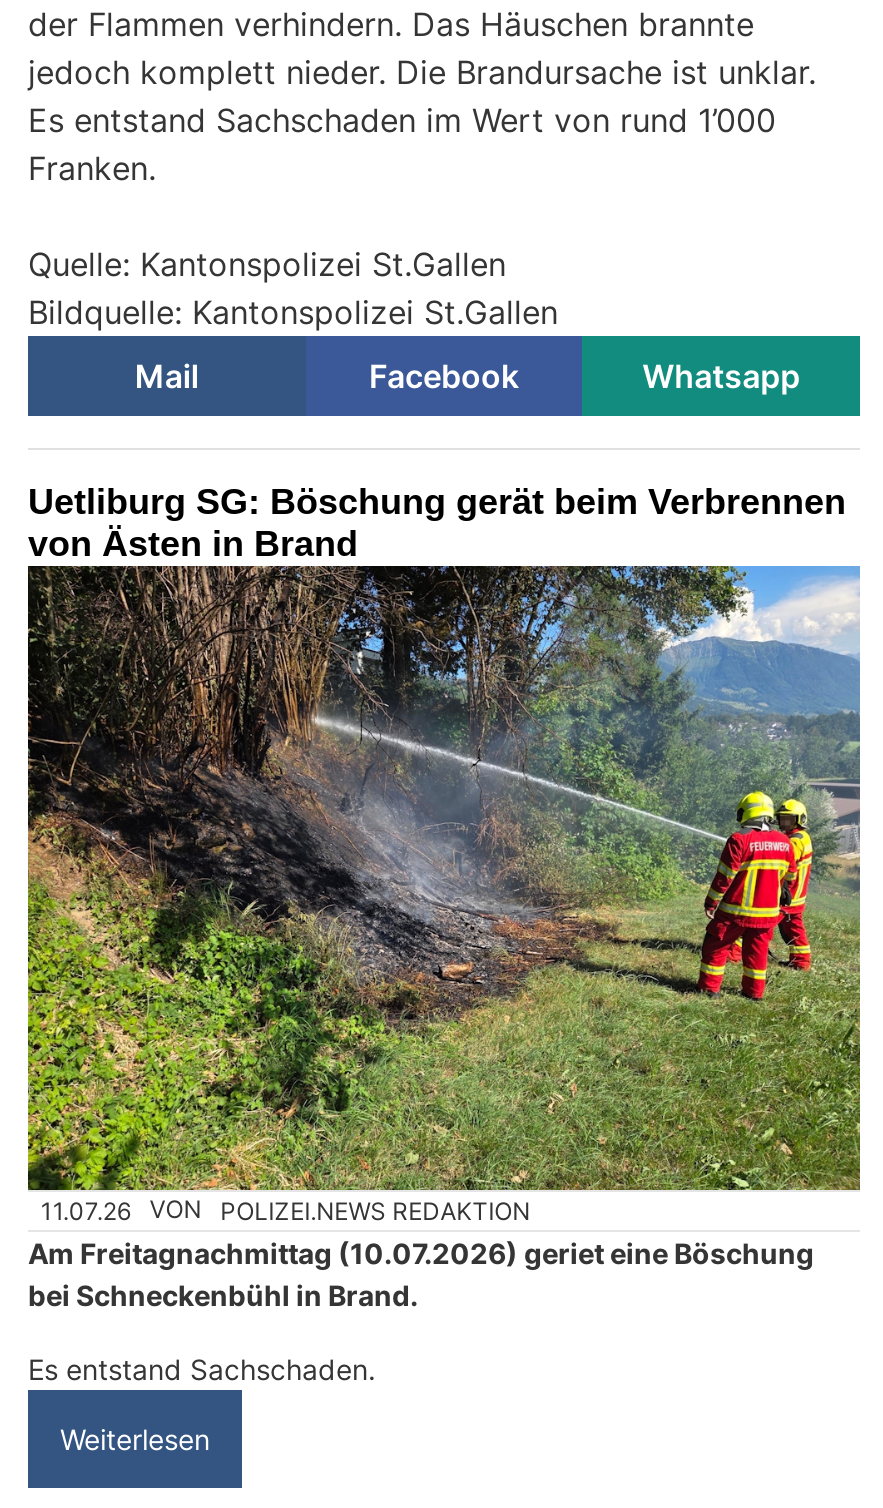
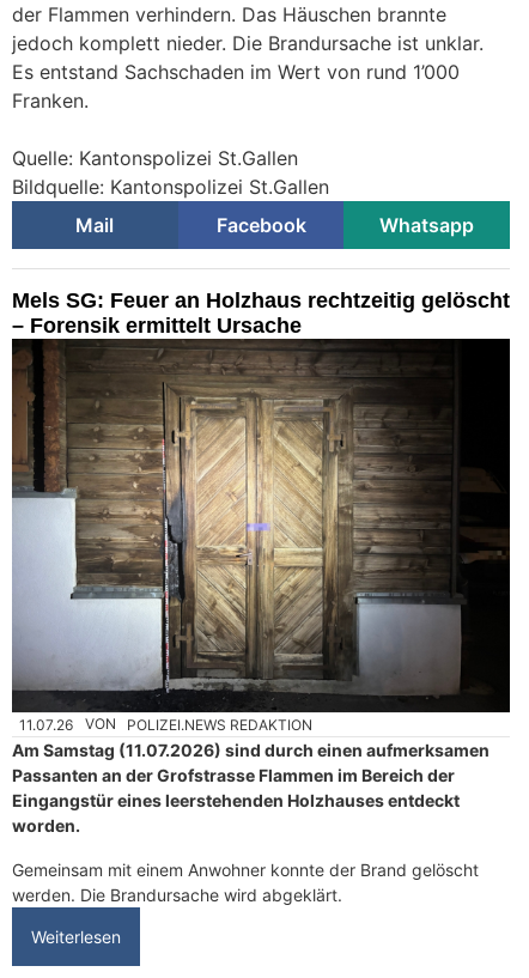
- [image]
- Uetliburg SG: Böschung gerät beim Verbrennen
- von Ästen in Brand
+ [image]
+ Mels SG: Feuer an Holzhaus rechtzeitig gelöscht
+ – Forensik ermittelt Ursache

- Am Freitagnachmittag (10.07.2026) geriet eine Böschung
- bei Schneckenbühl in Brand.
+ Am Samstag (11.07.2026) sind durch einen aufmerksamen
+ Passanten an der Grofstrasse Flammen im Bereich der
+ Eingangstür eines leerstehenden Holzhauses entdeckt
+ worden.

- Es entstand Sachschaden.
+ Gemeinsam mit einem Anwohner konnte der Brand gelöscht
+ werden. Die Brandursache wird abgeklärt.
